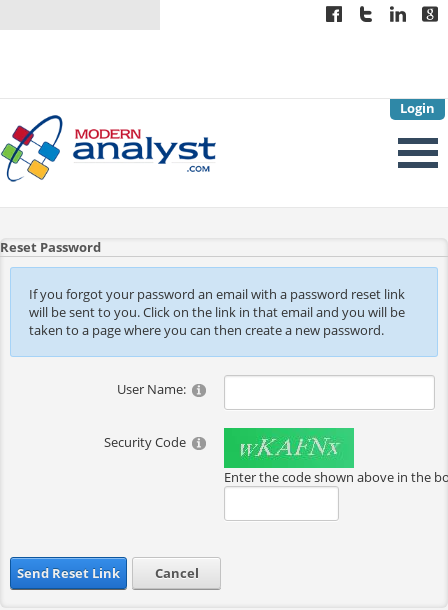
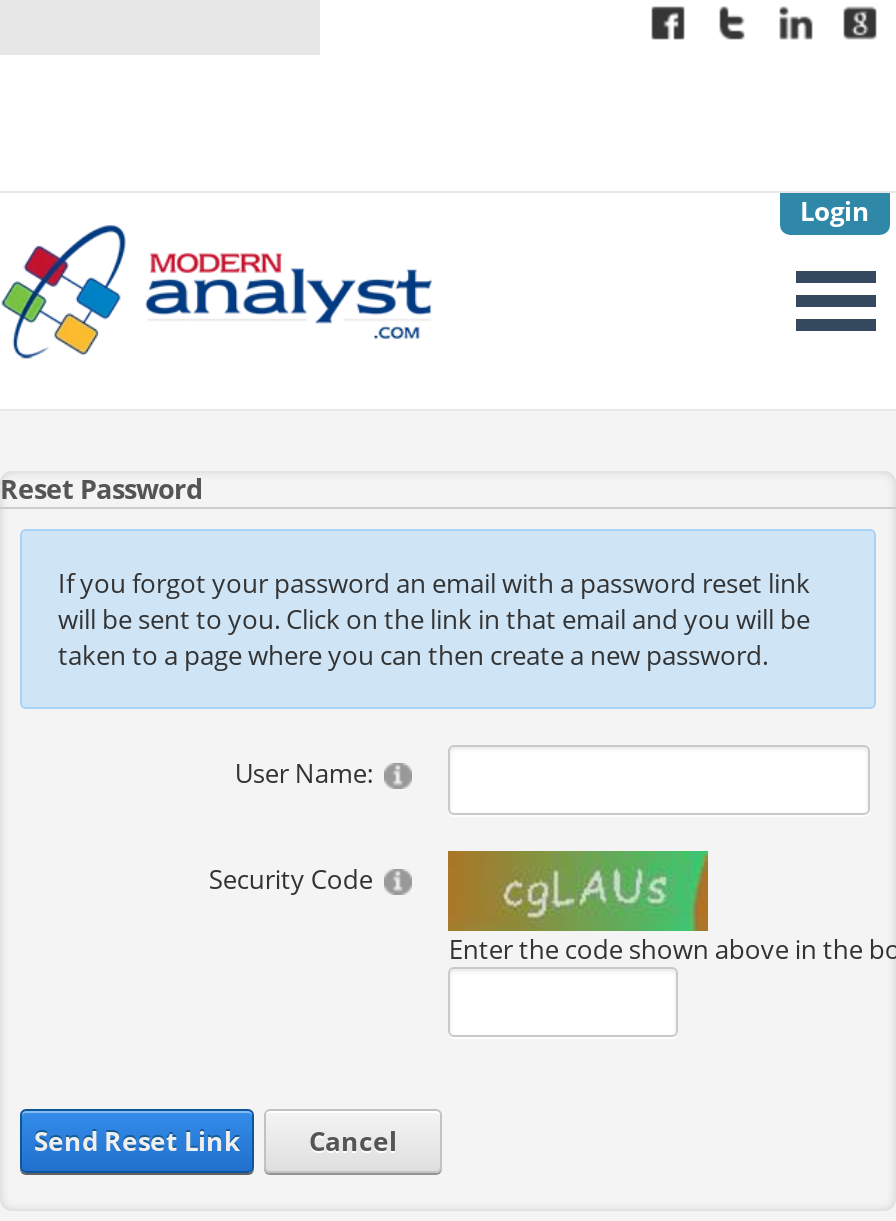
- [image]
+ [image]
